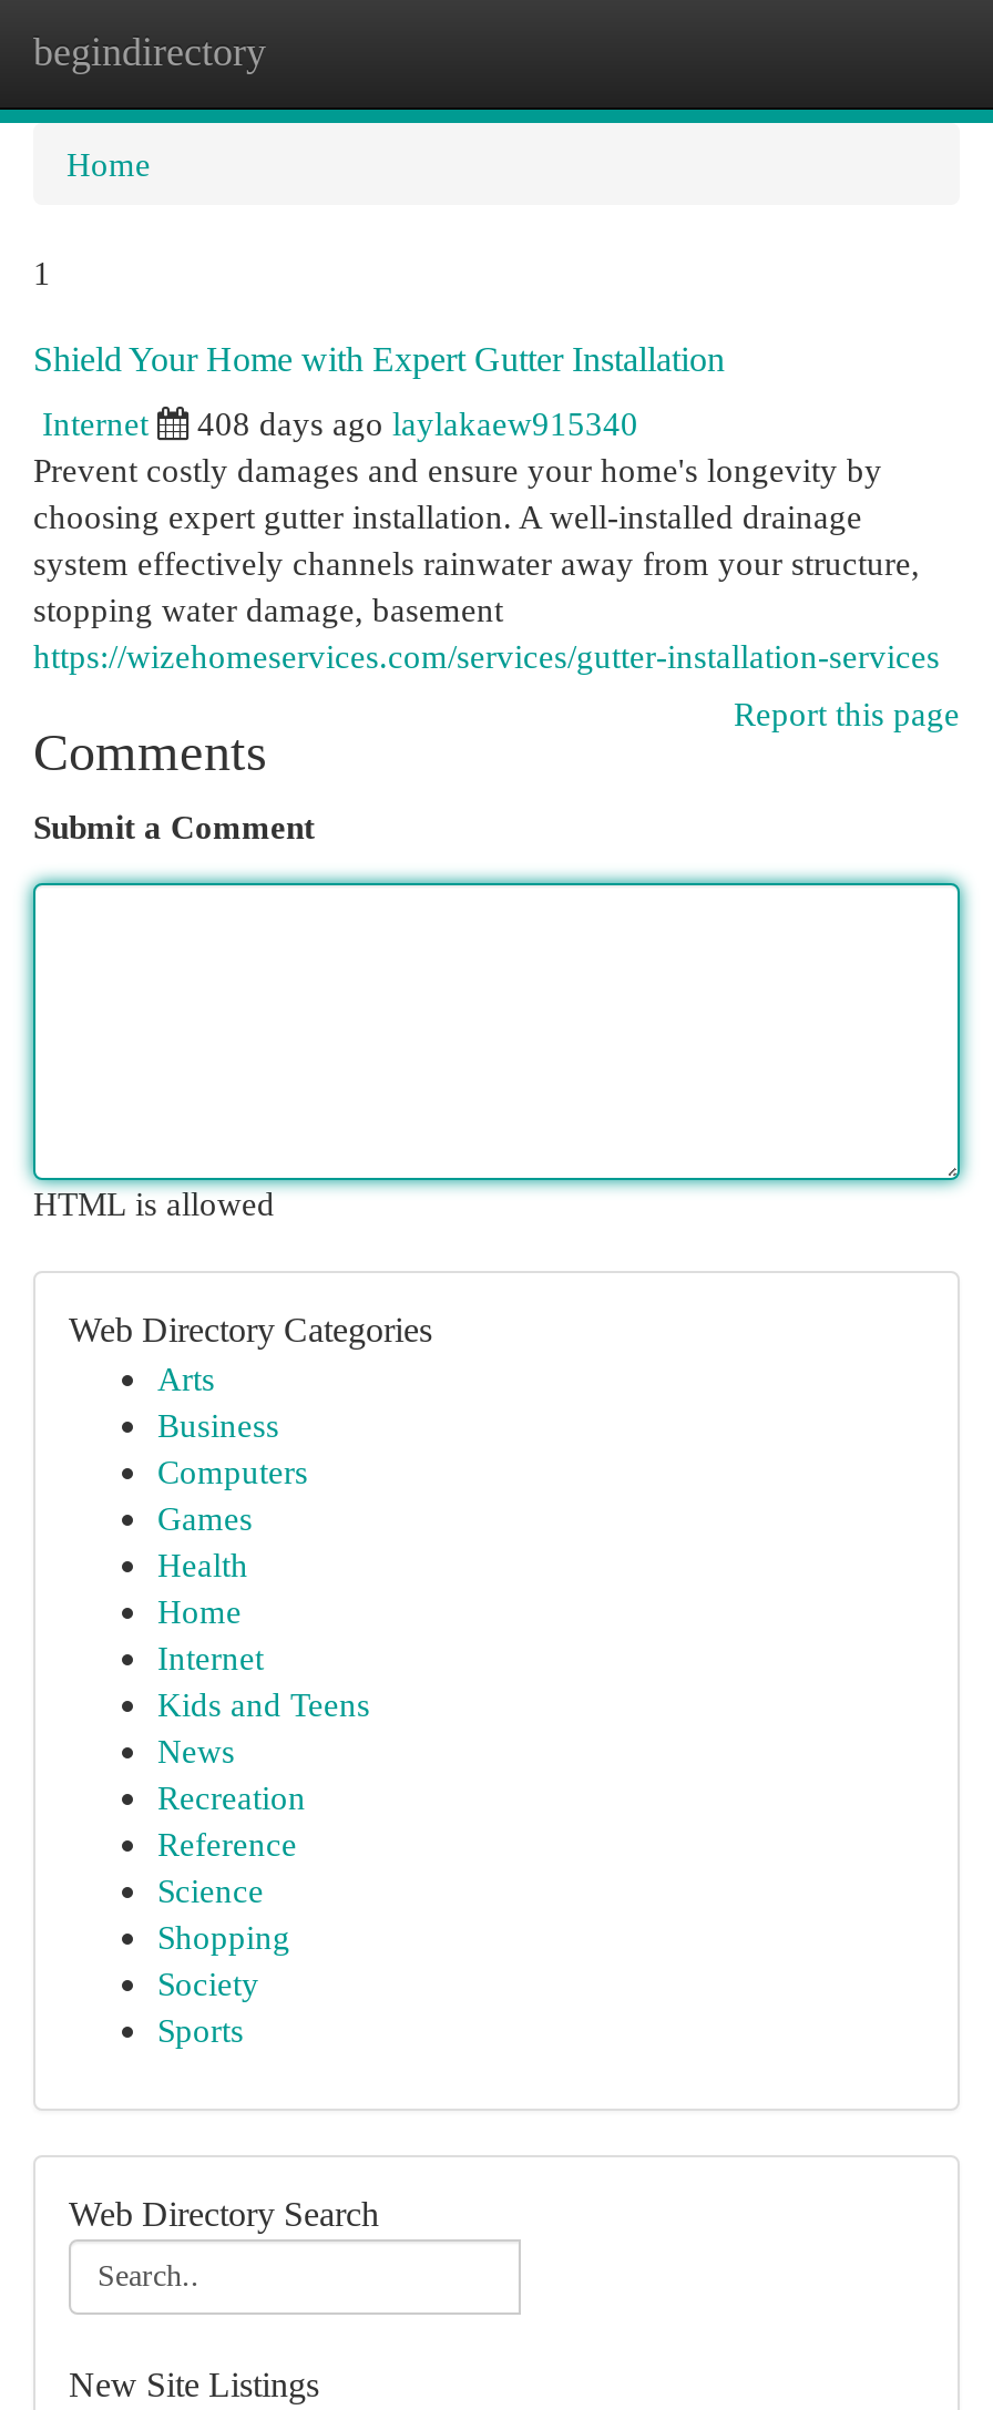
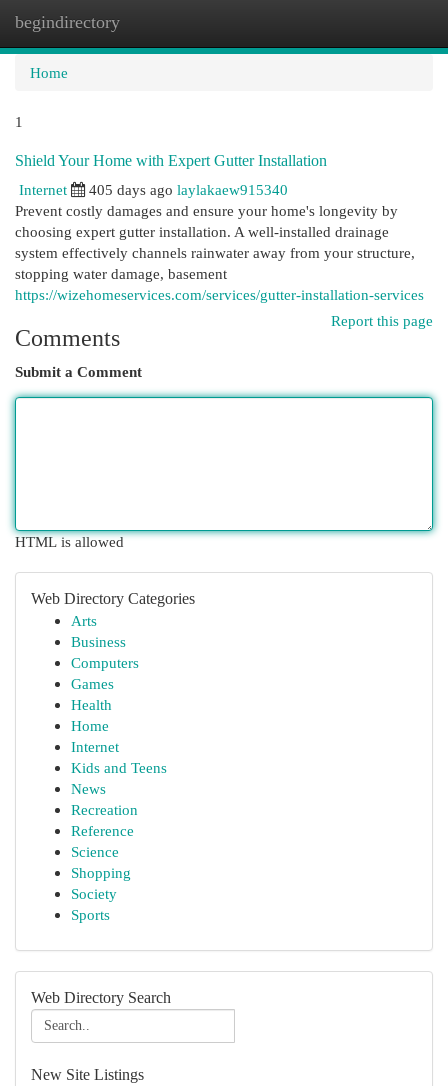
- 408 days ago laylakaew915340
+ 405 days ago laylakaew915340
